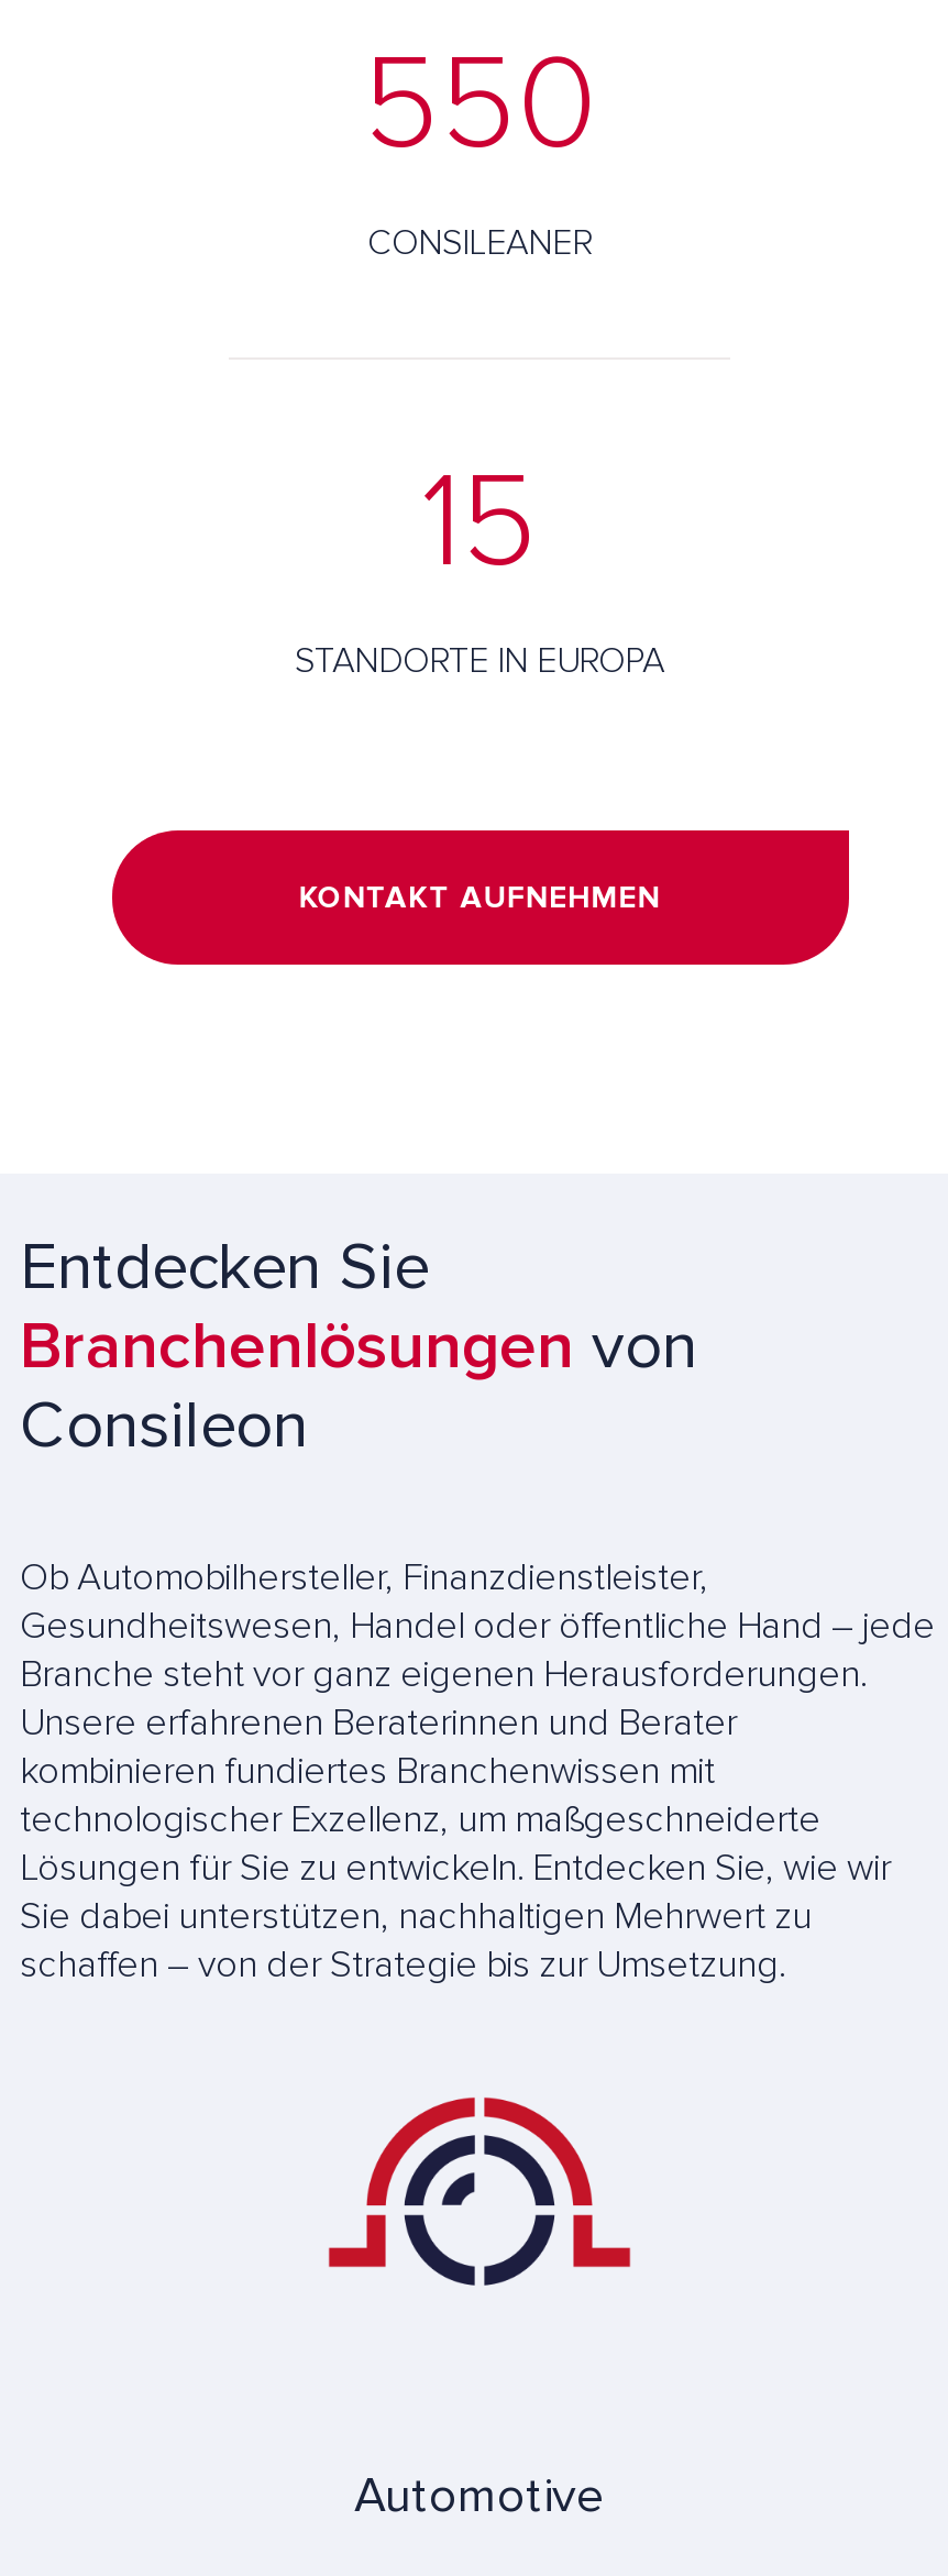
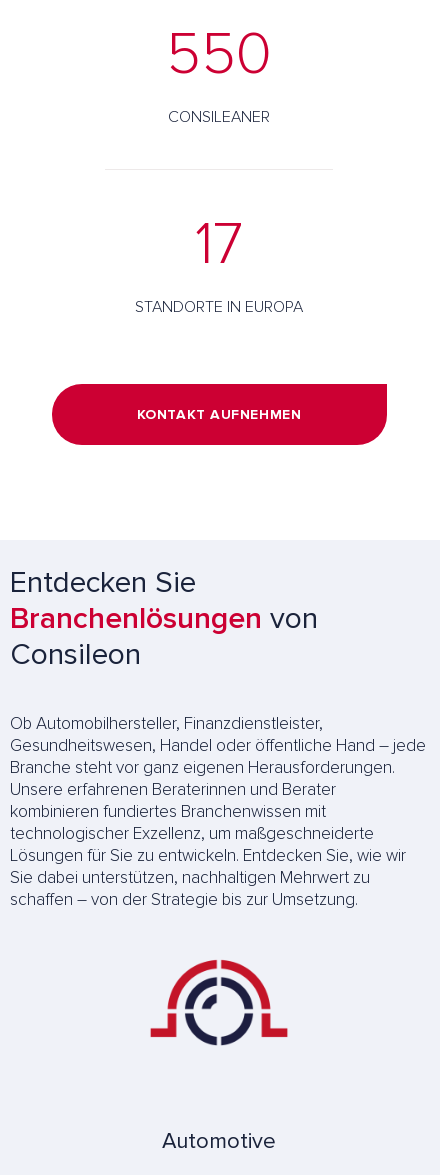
- 15
+ 17
